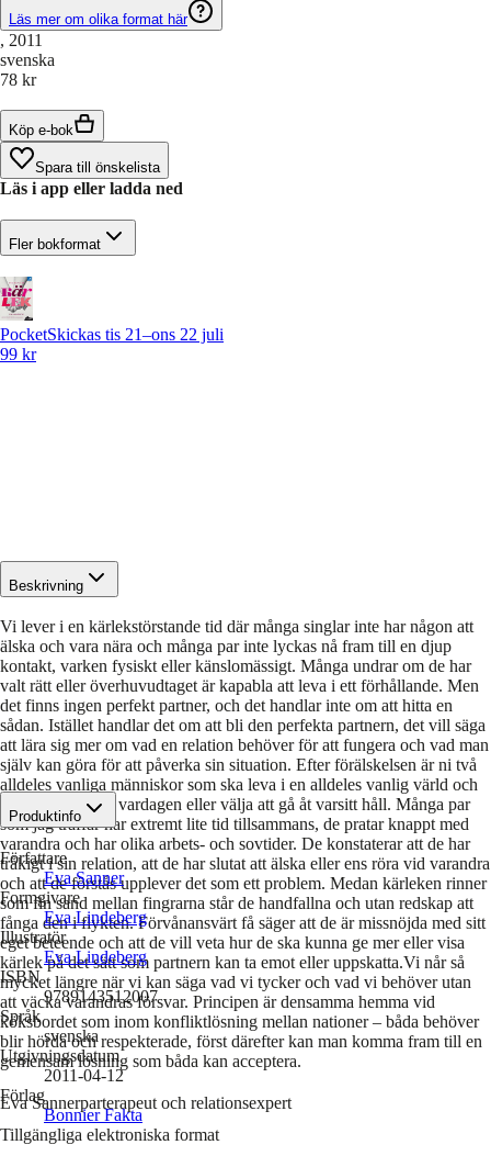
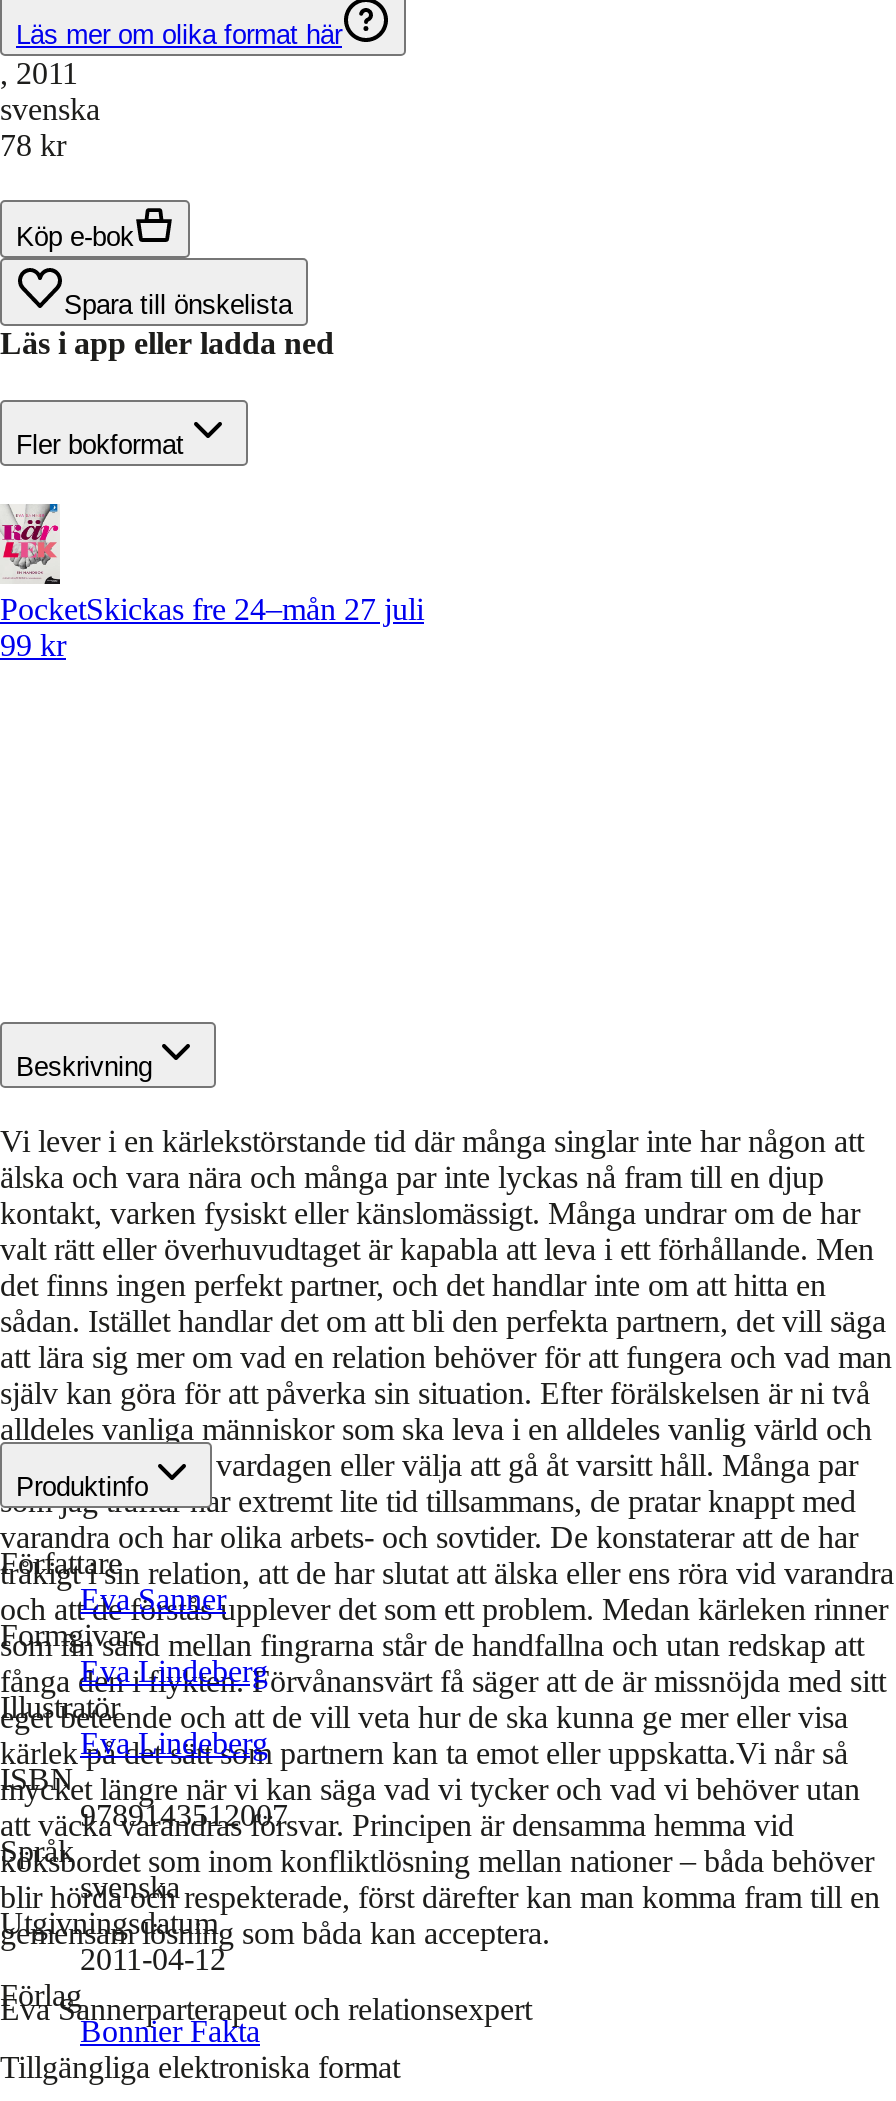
- PocketSkickas tis 21–ons 22 juli
+ PocketSkickas fre 24–mån 27 juli
